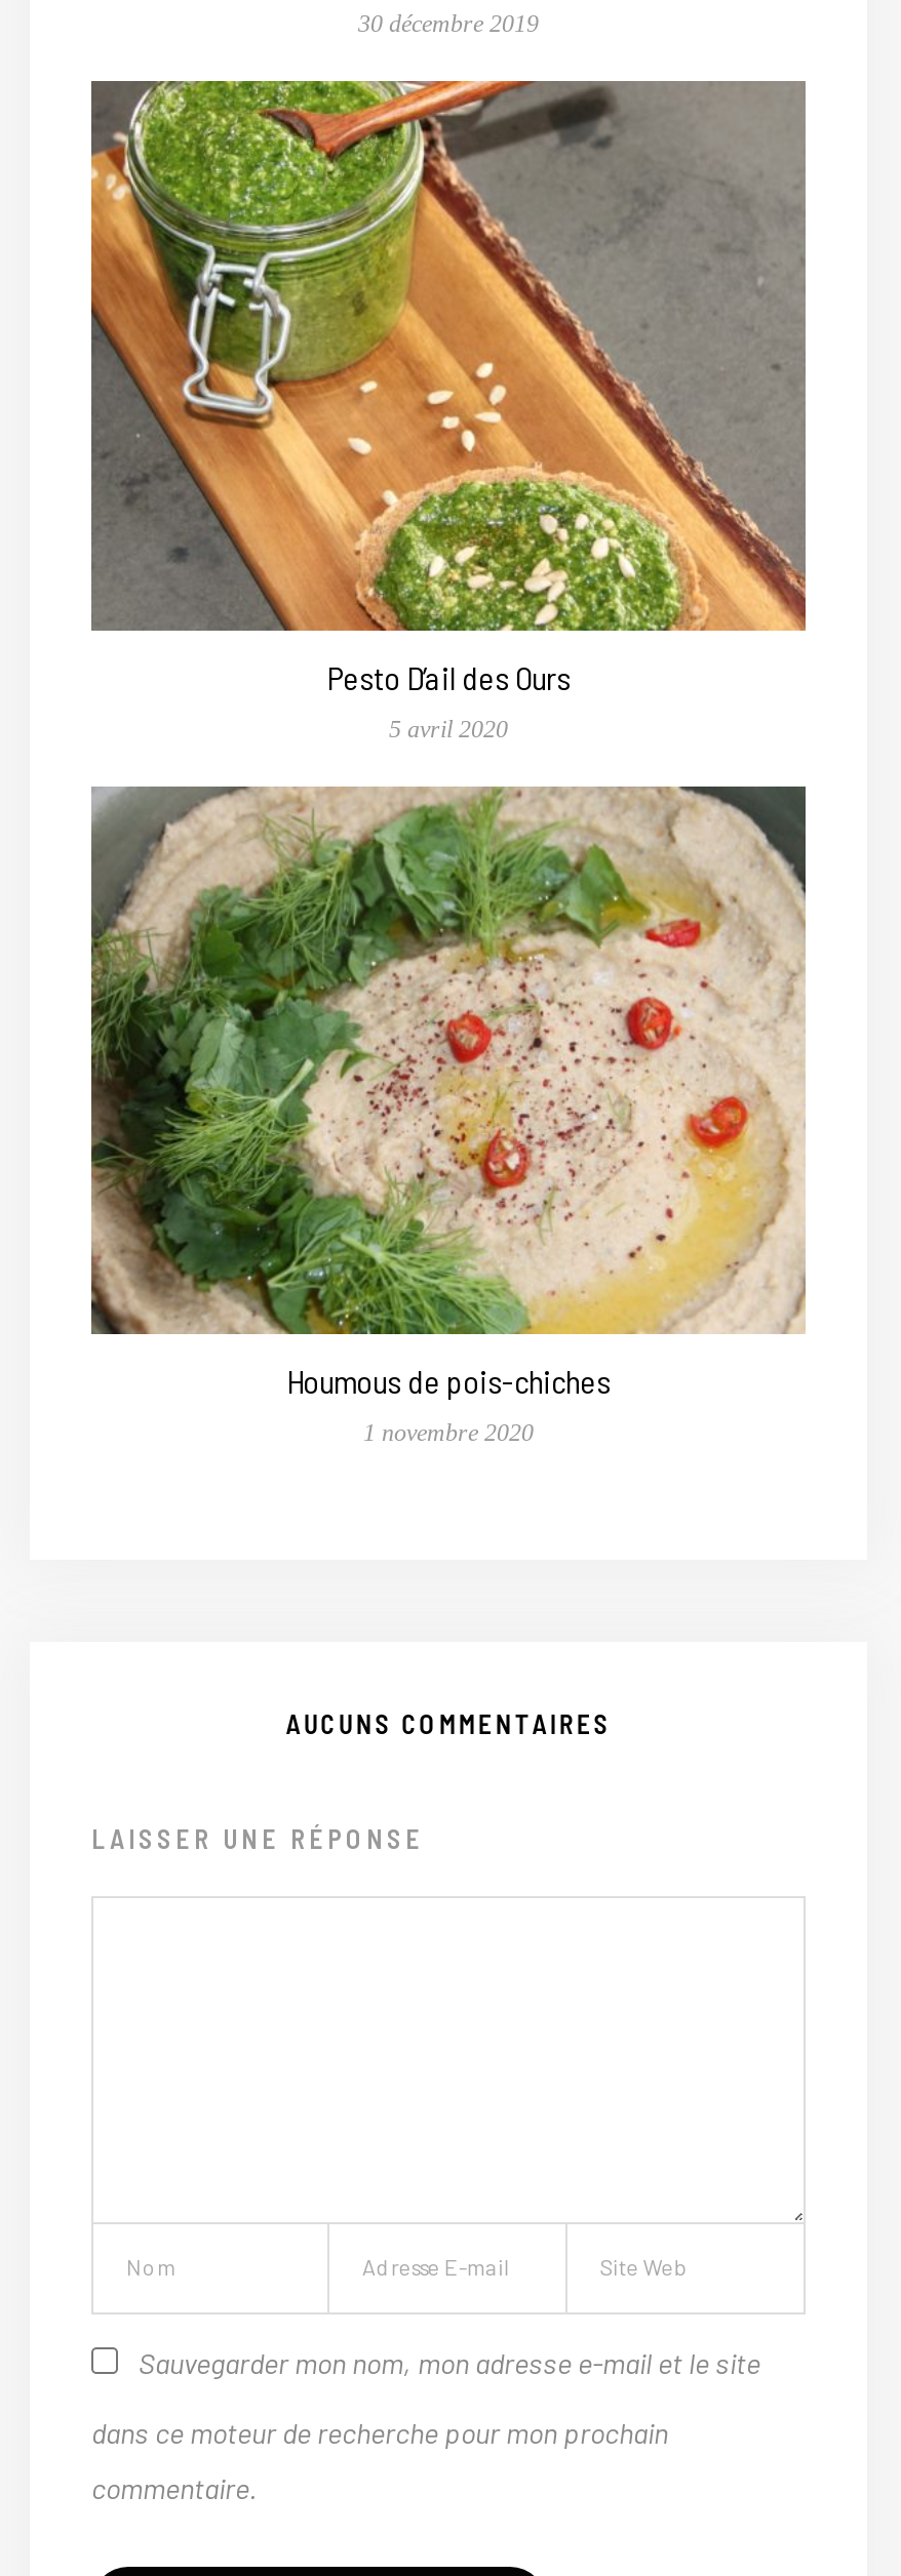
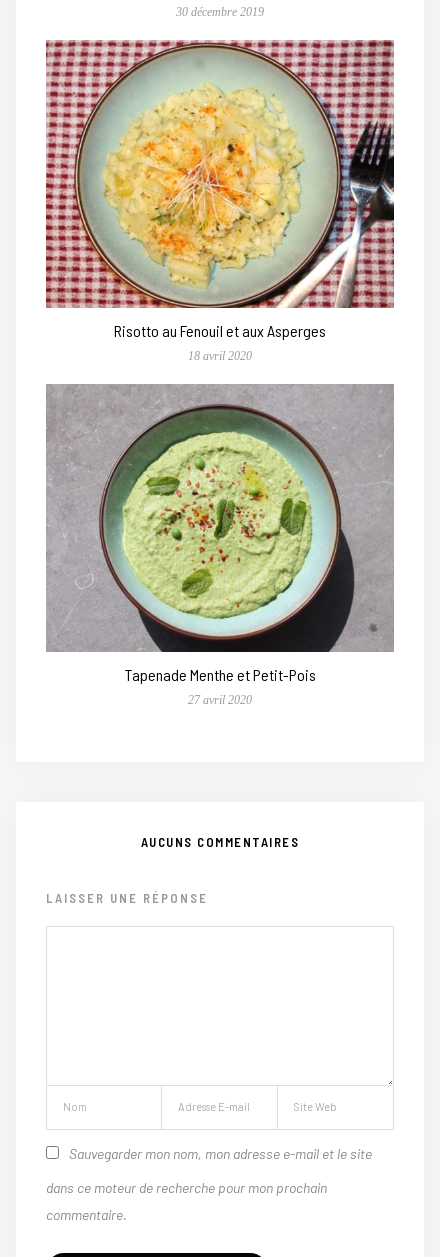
- [image]
- Pesto D’ail des Ours
+ [image]
+ Risotto au Fenouil et aux Asperges

- 5 avril 2020
+ 18 avril 2020

- [image]
- Houmous de pois-chiches
+ [image]
+ Tapenade Menthe et Petit-Pois

- 1 novembre 2020
+ 27 avril 2020
